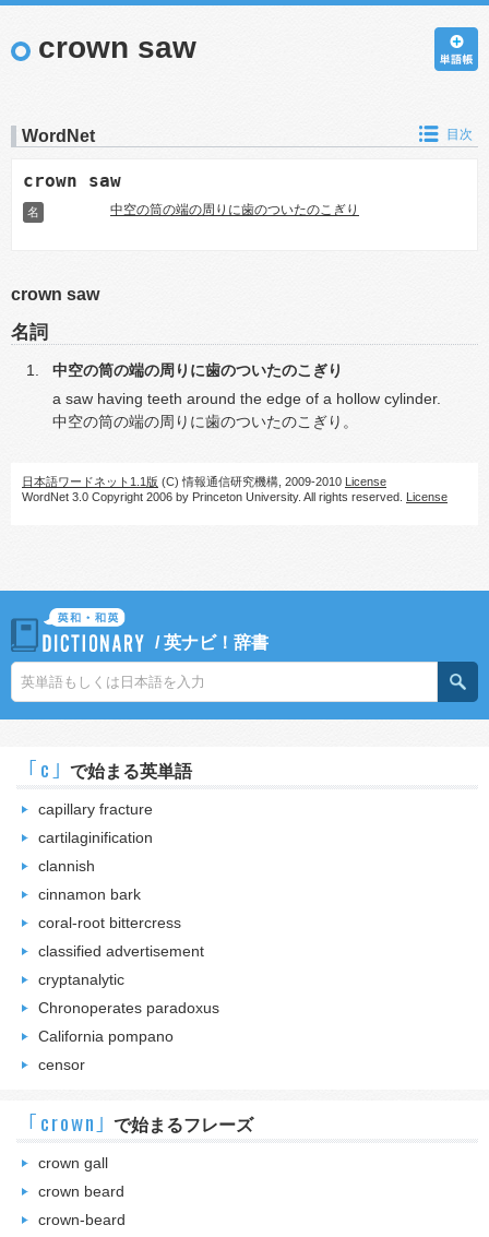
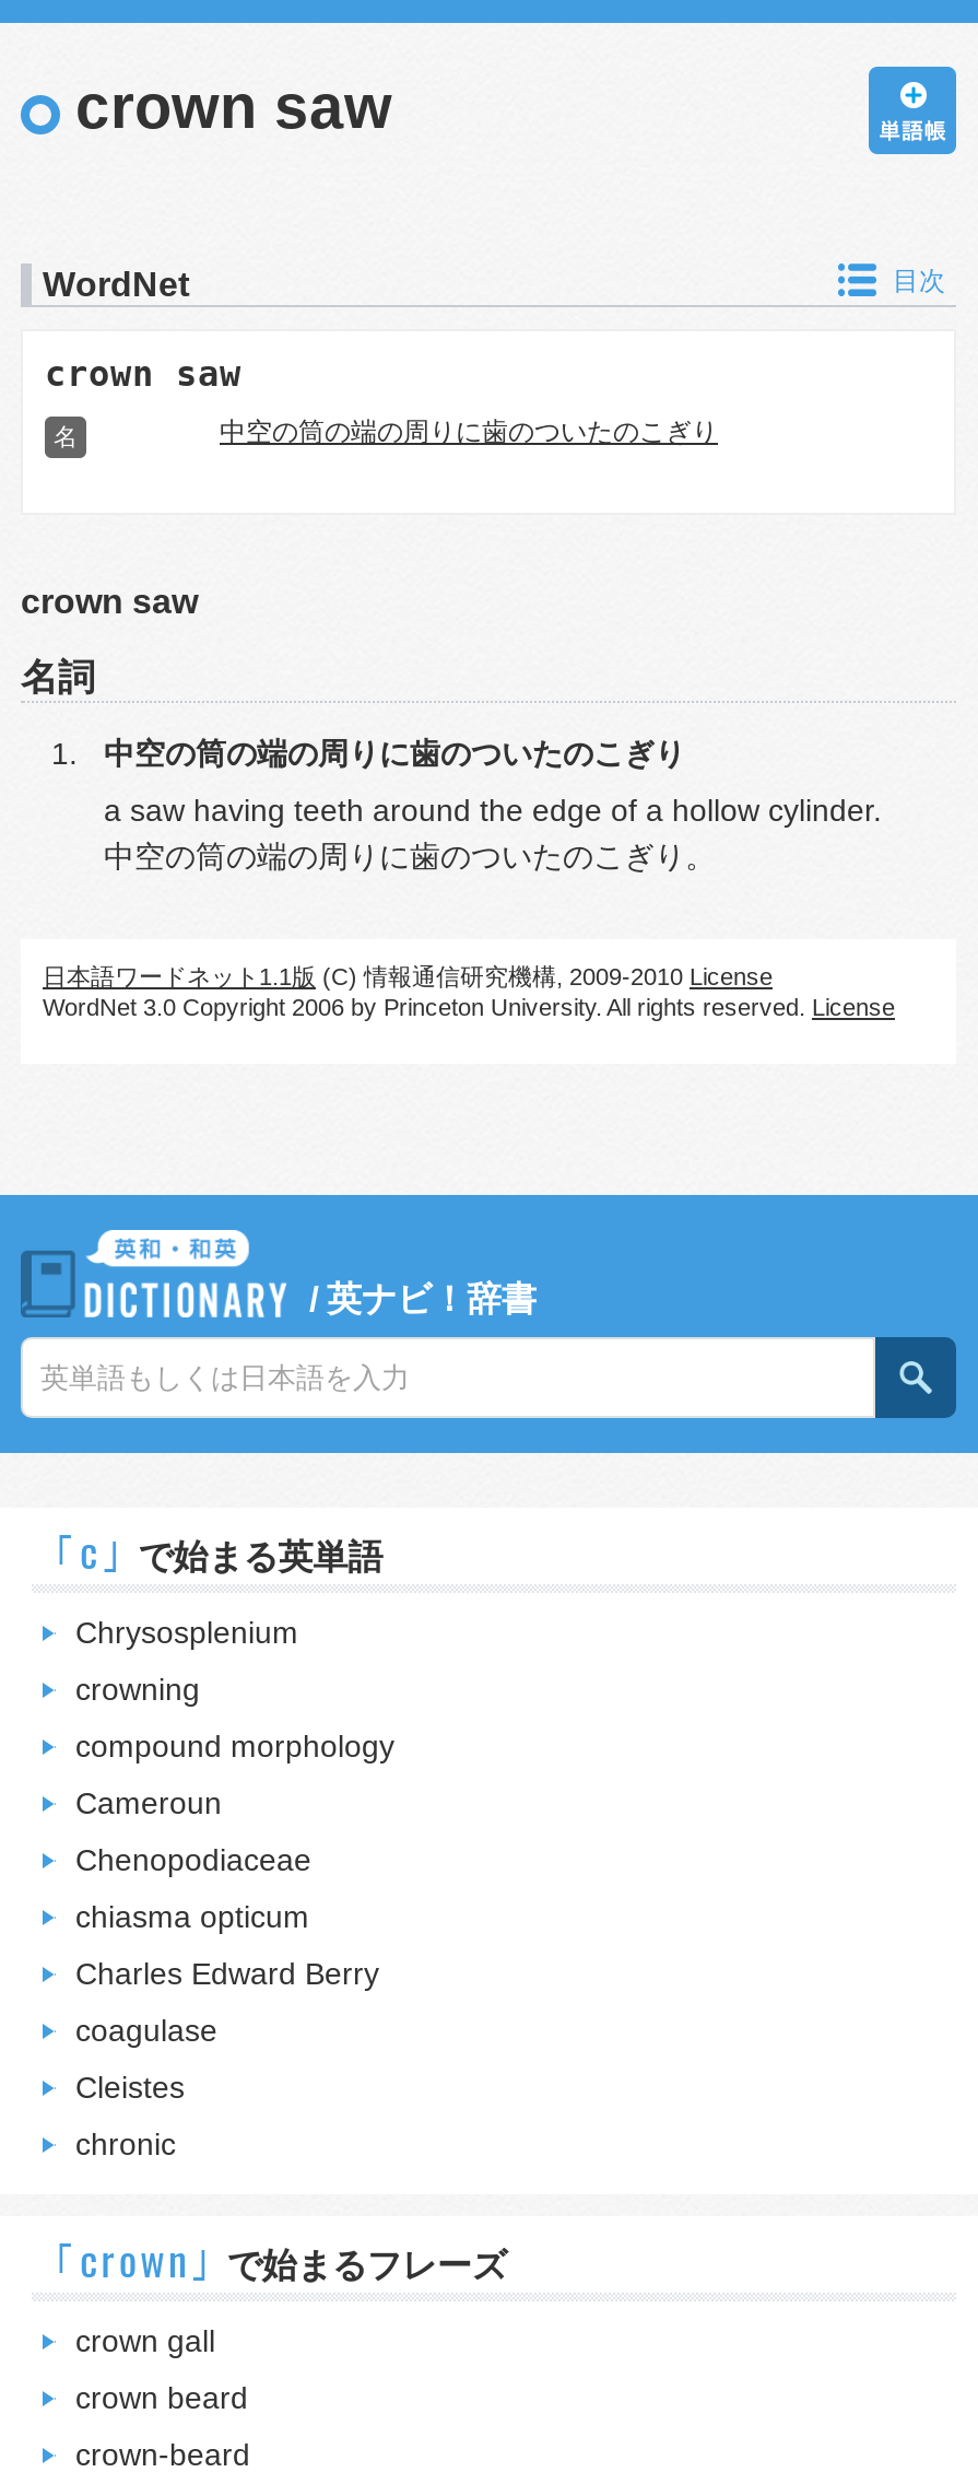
- capillary fracture
+ Chrysosplenium

- cartilaginification
+ crowning

- clannish
+ compound morphology

- cinnamon bark
+ Cameroun

- coral-root bittercress
+ Chenopodiaceae

- classified advertisement
+ chiasma opticum

- cryptanalytic
+ Charles Edward Berry

- Chronoperates paradoxus
+ coagulase

- California pompano
+ Cleistes

- censor
+ chronic
